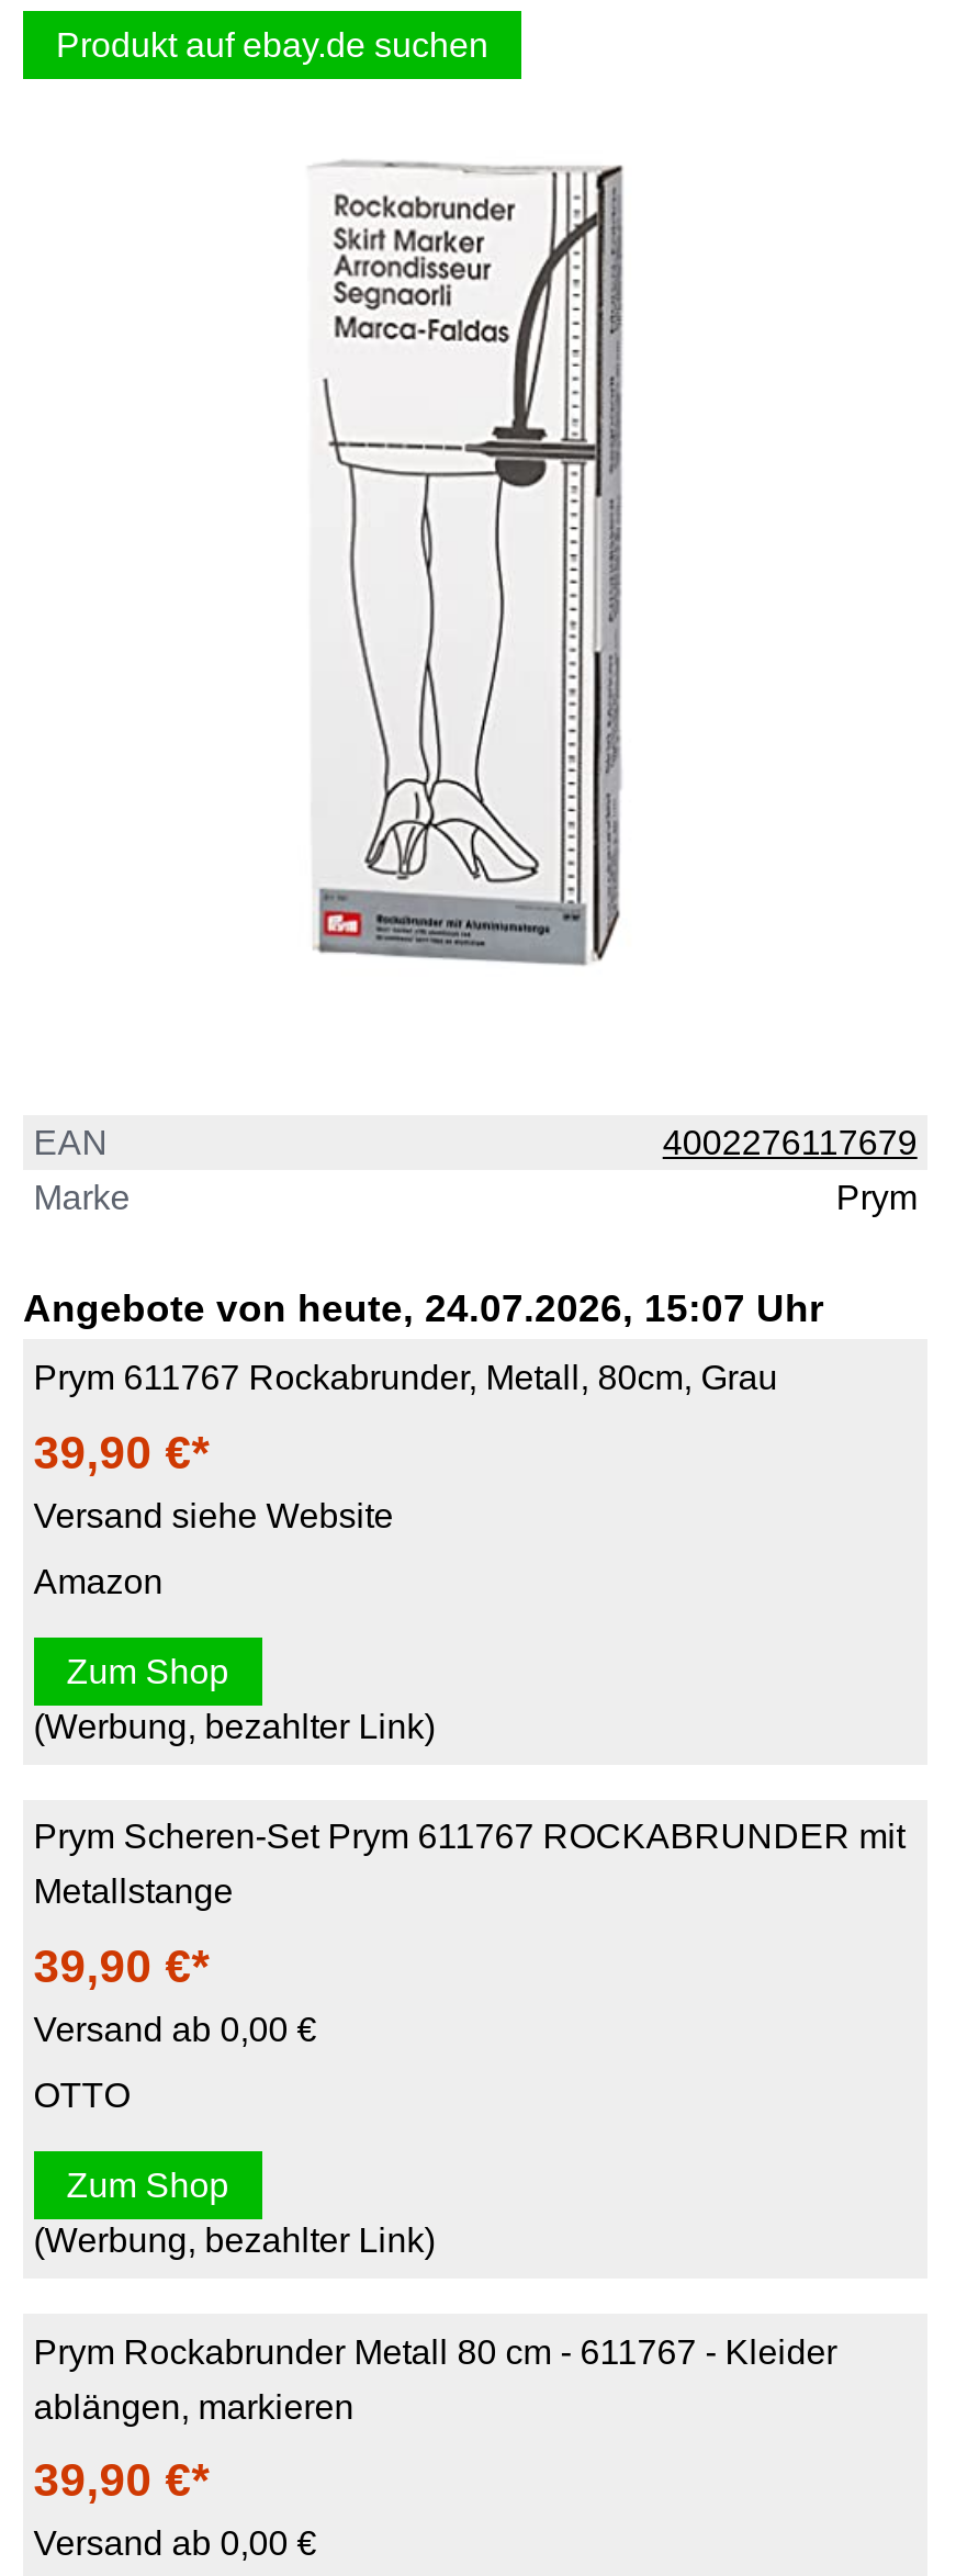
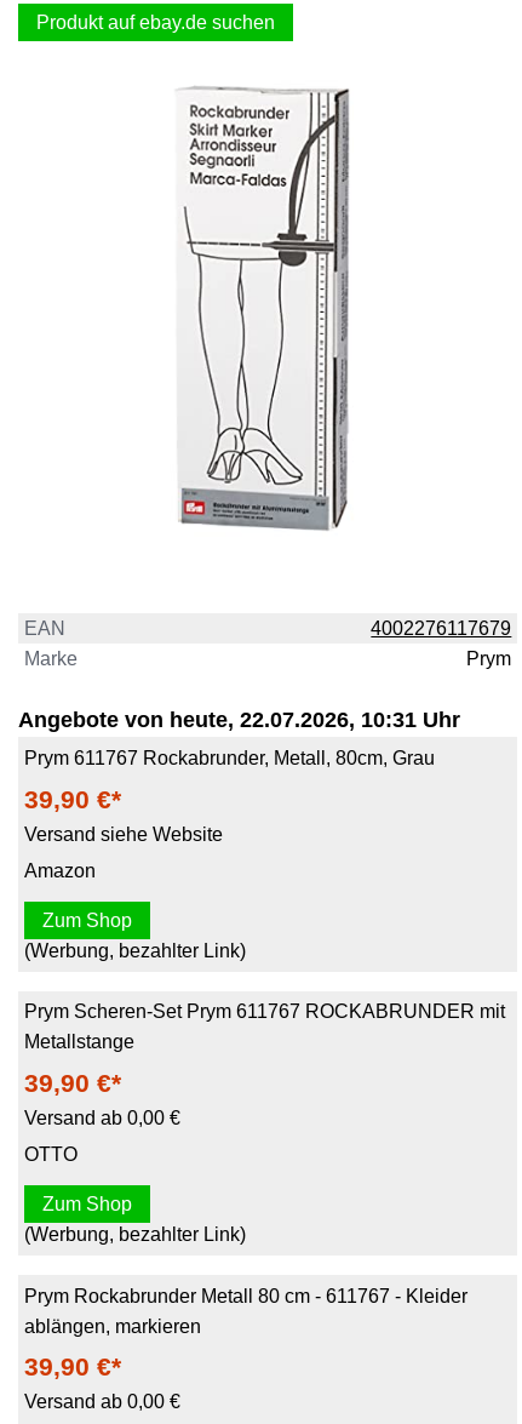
- Angebote von heute, 24.07.2026, 15:07 Uhr
+ Angebote von heute, 22.07.2026, 10:31 Uhr
